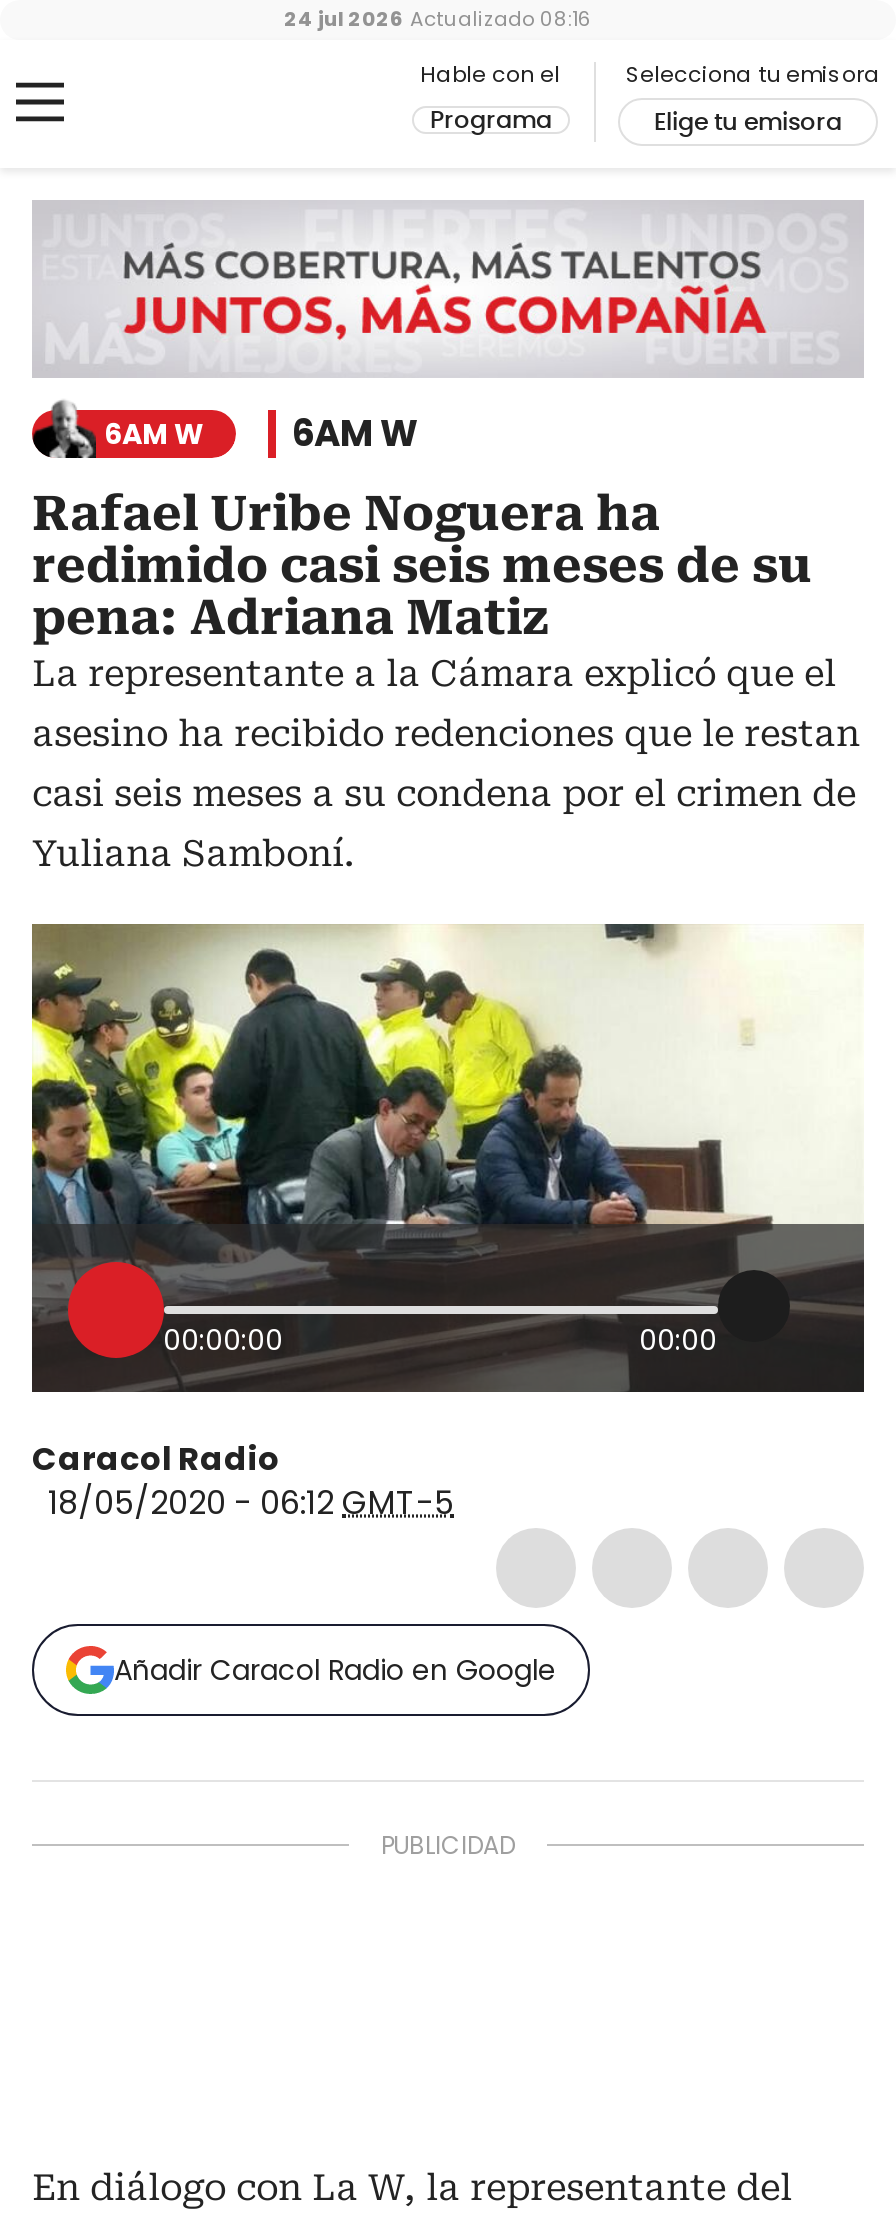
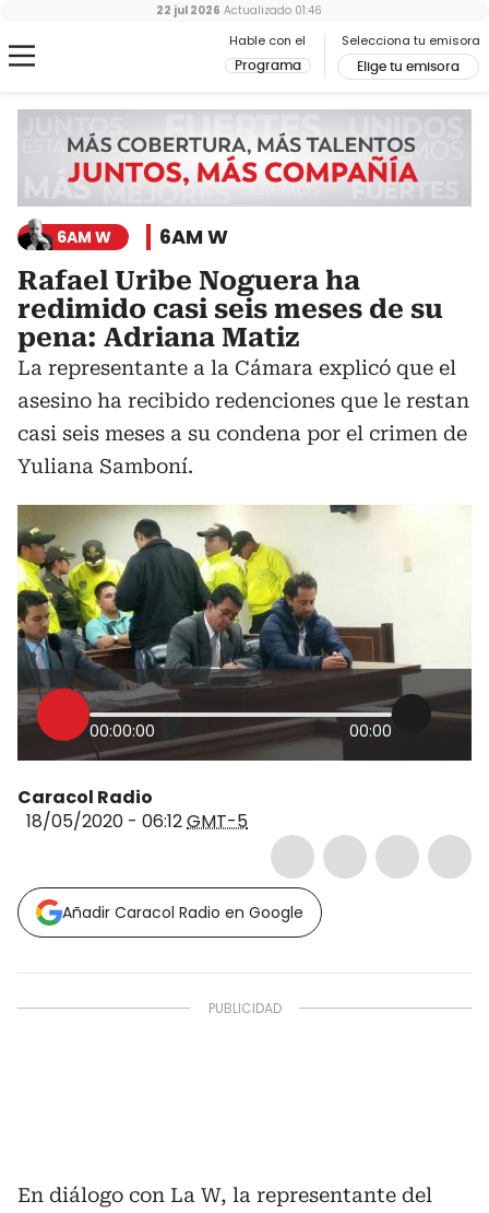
- 24 jul 2026 Actualizado 08:16
+ 22 jul 2026 Actualizado 01:46
